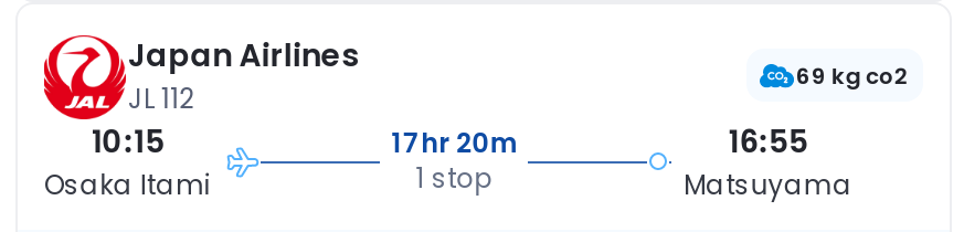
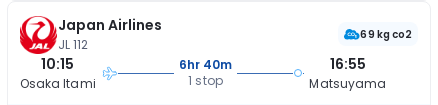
- 17hr 20m
+ 6hr 40m
